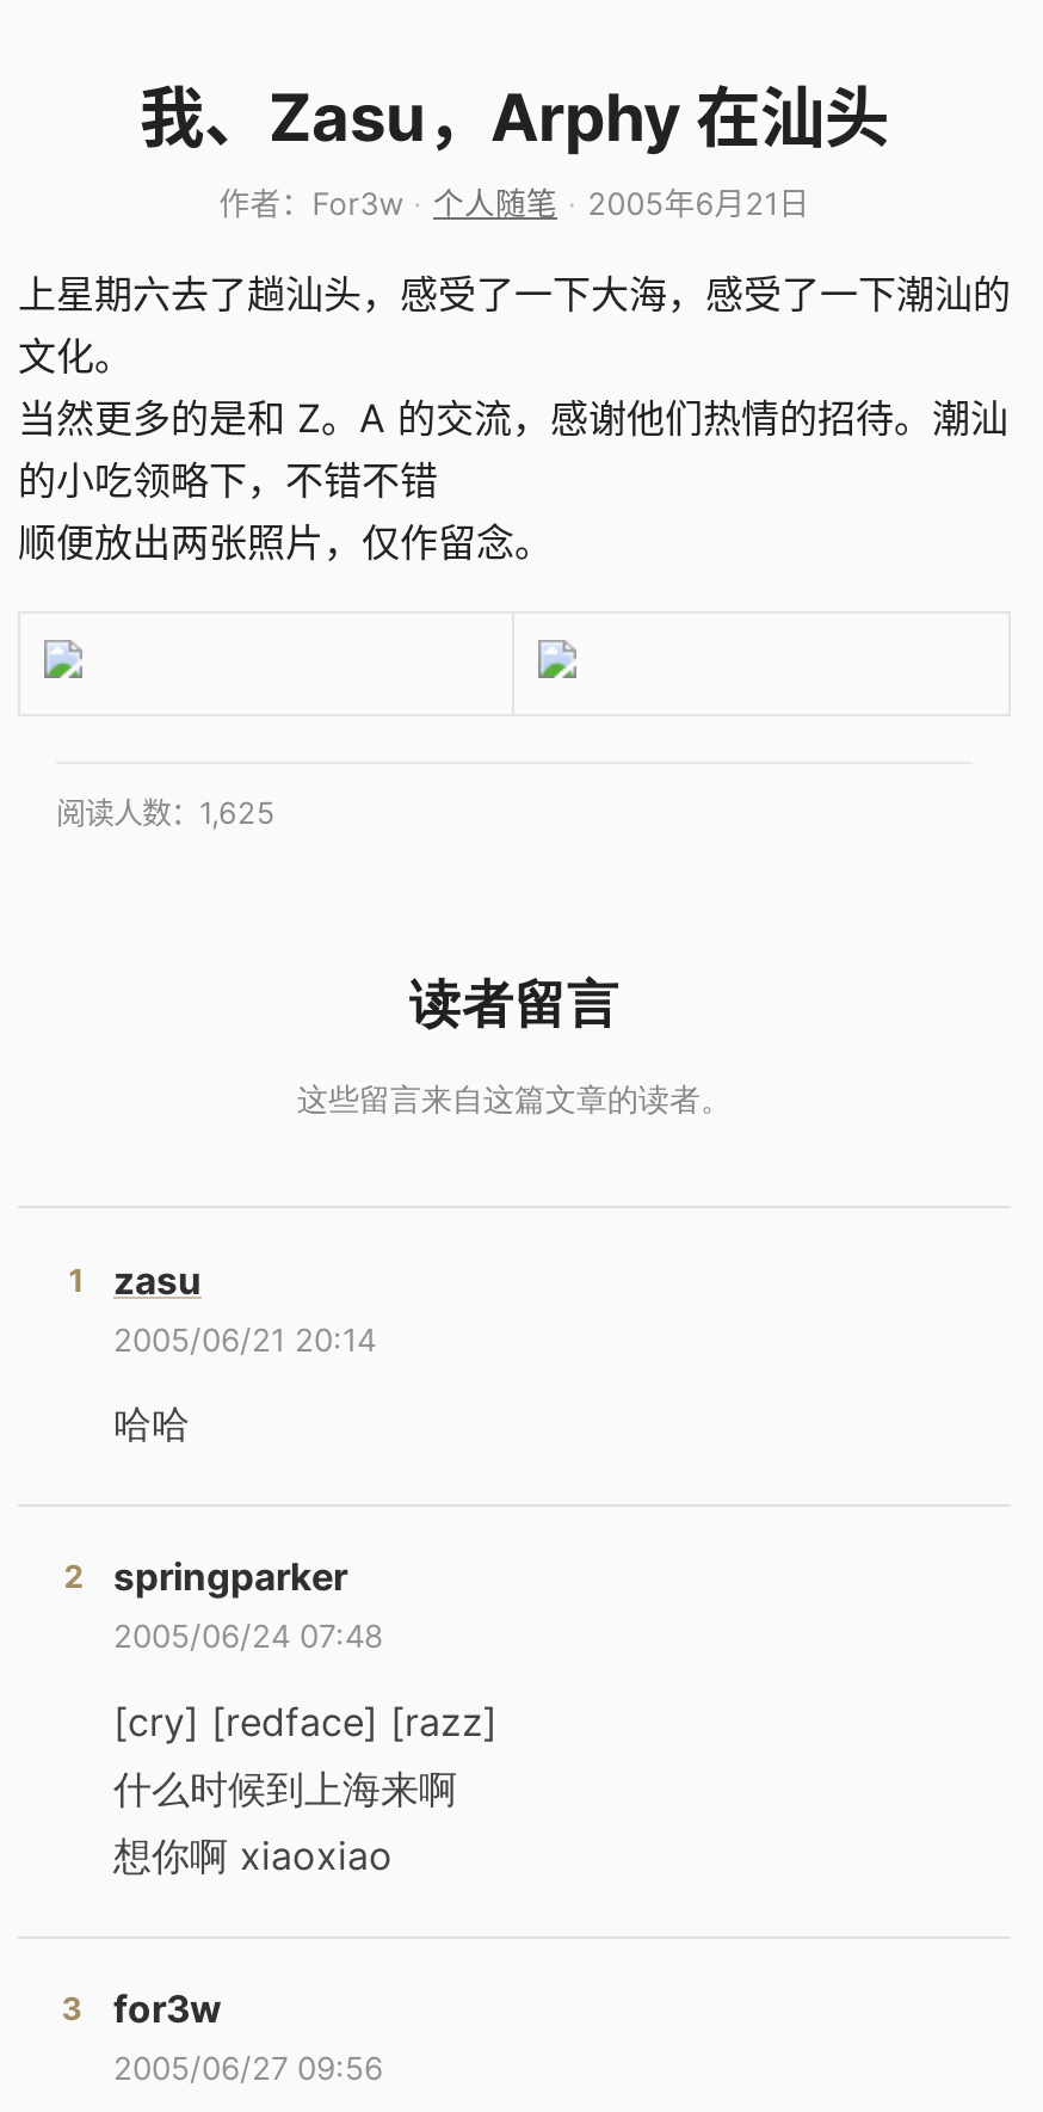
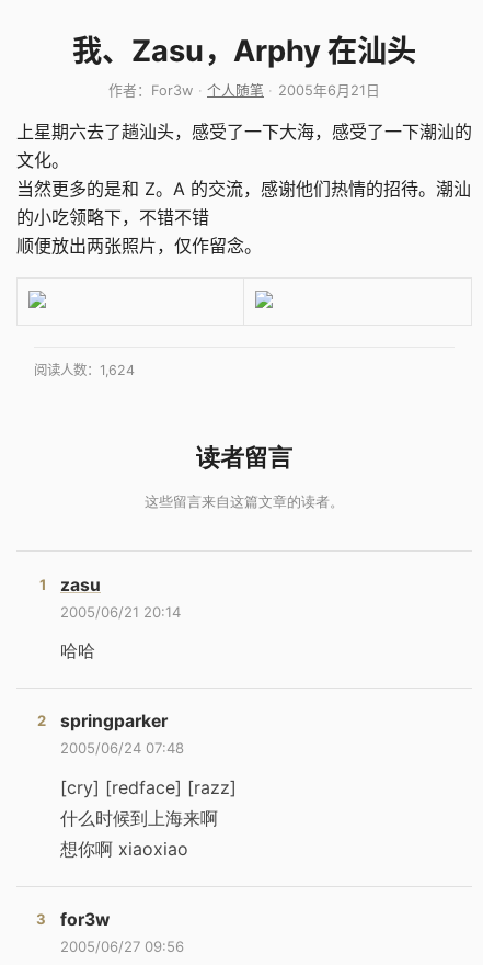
- 阅读人数：1,625
+ 阅读人数：1,624
